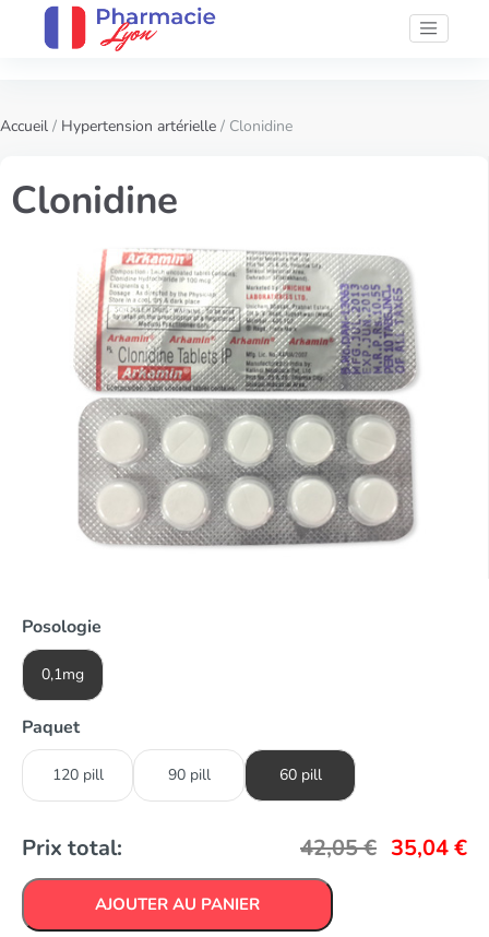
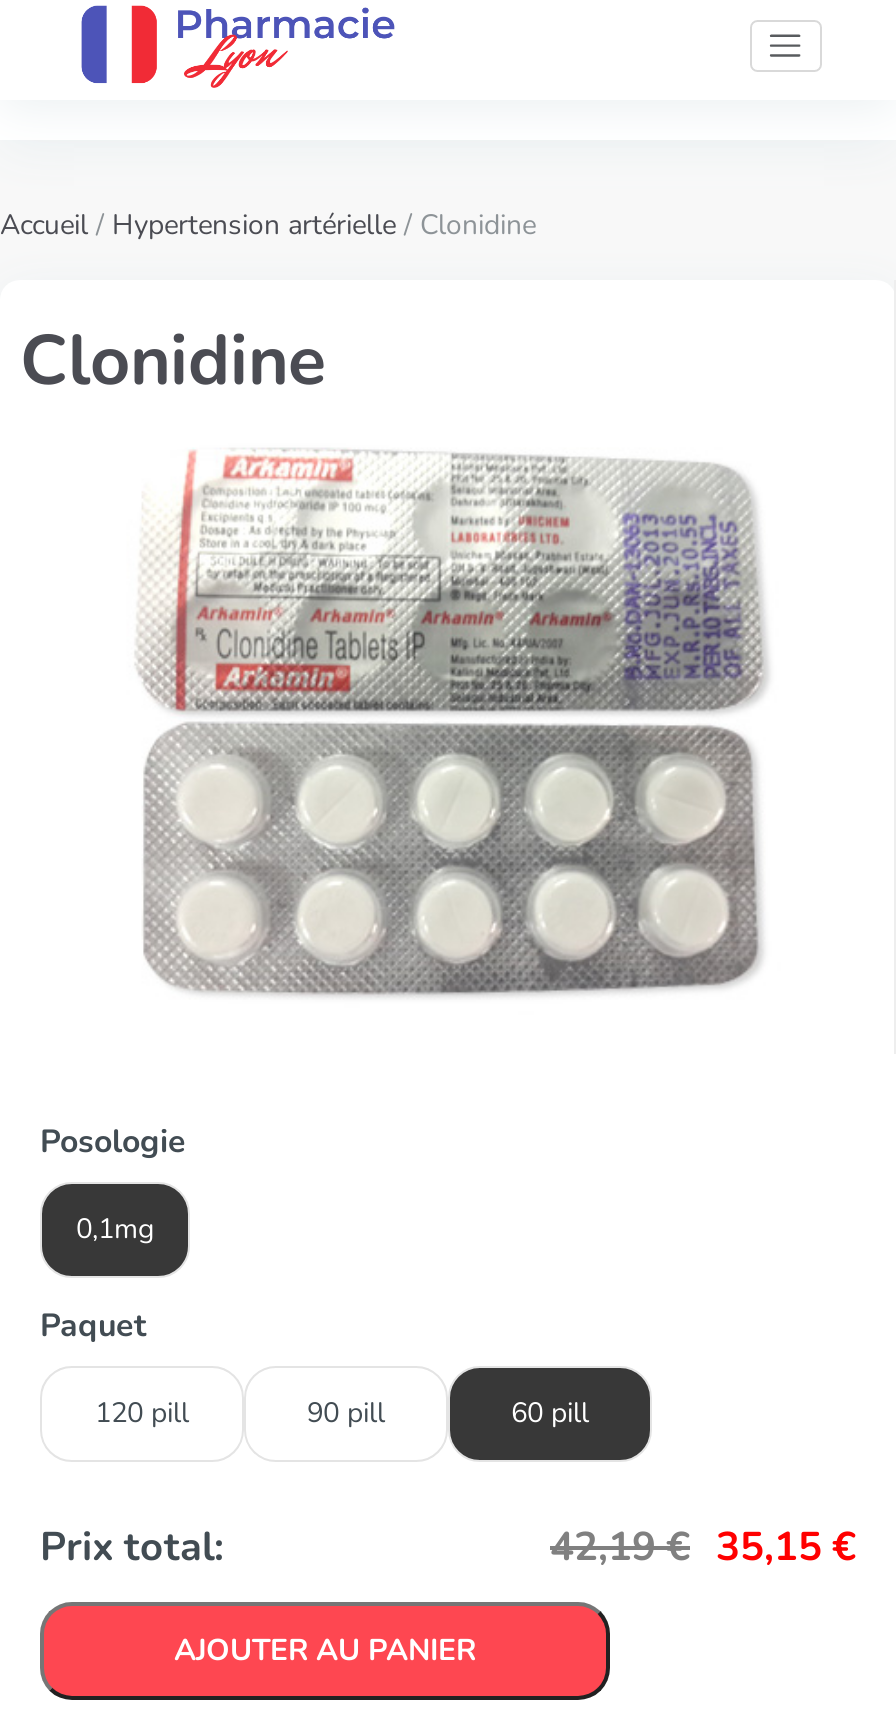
- 42,05€ 35,04 €
+ 42,19€ 35,15 €
